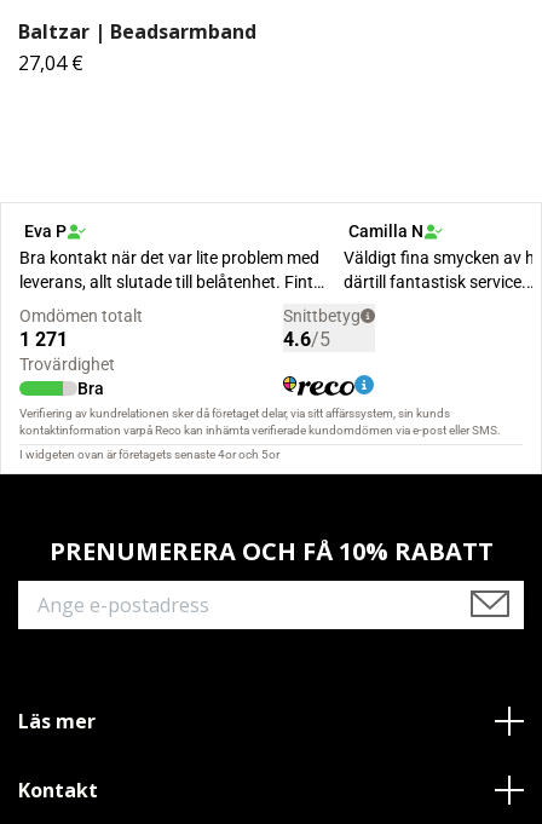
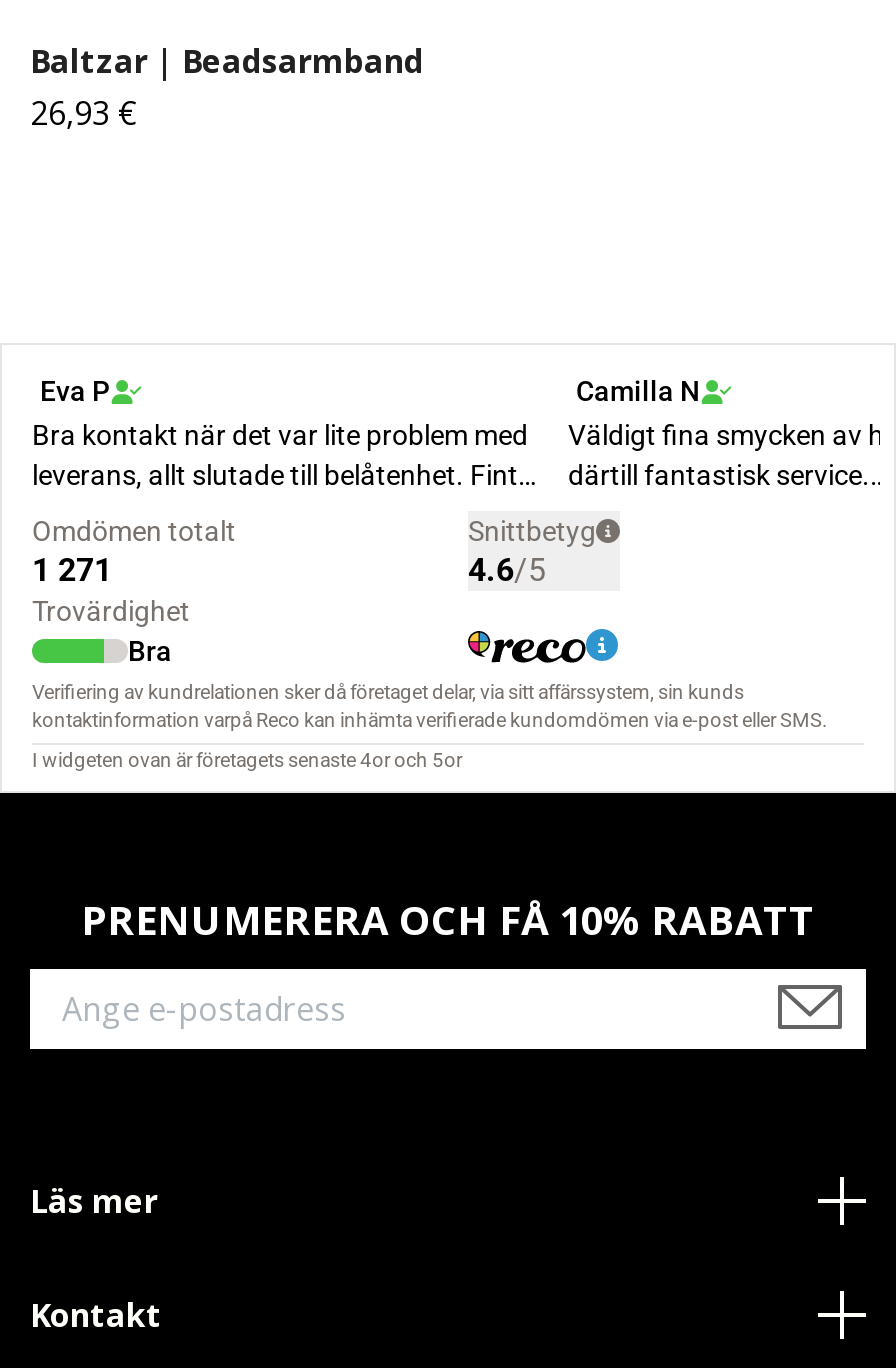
- 27,04 €
+ 26,93 €
